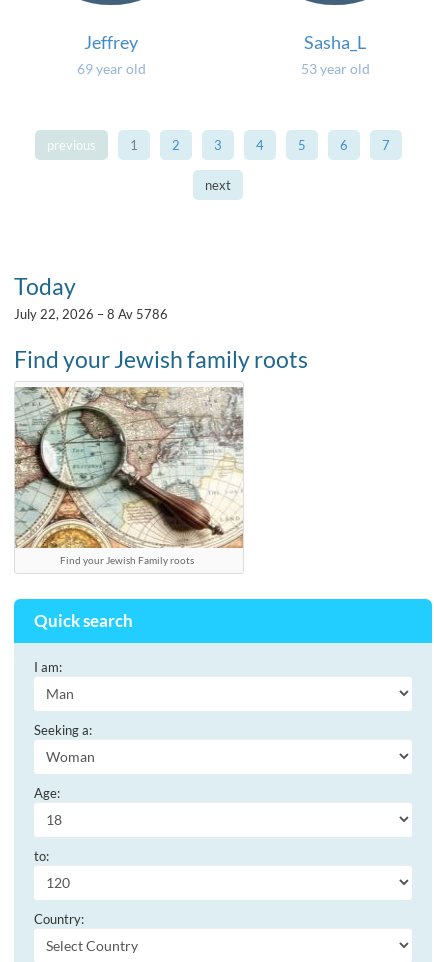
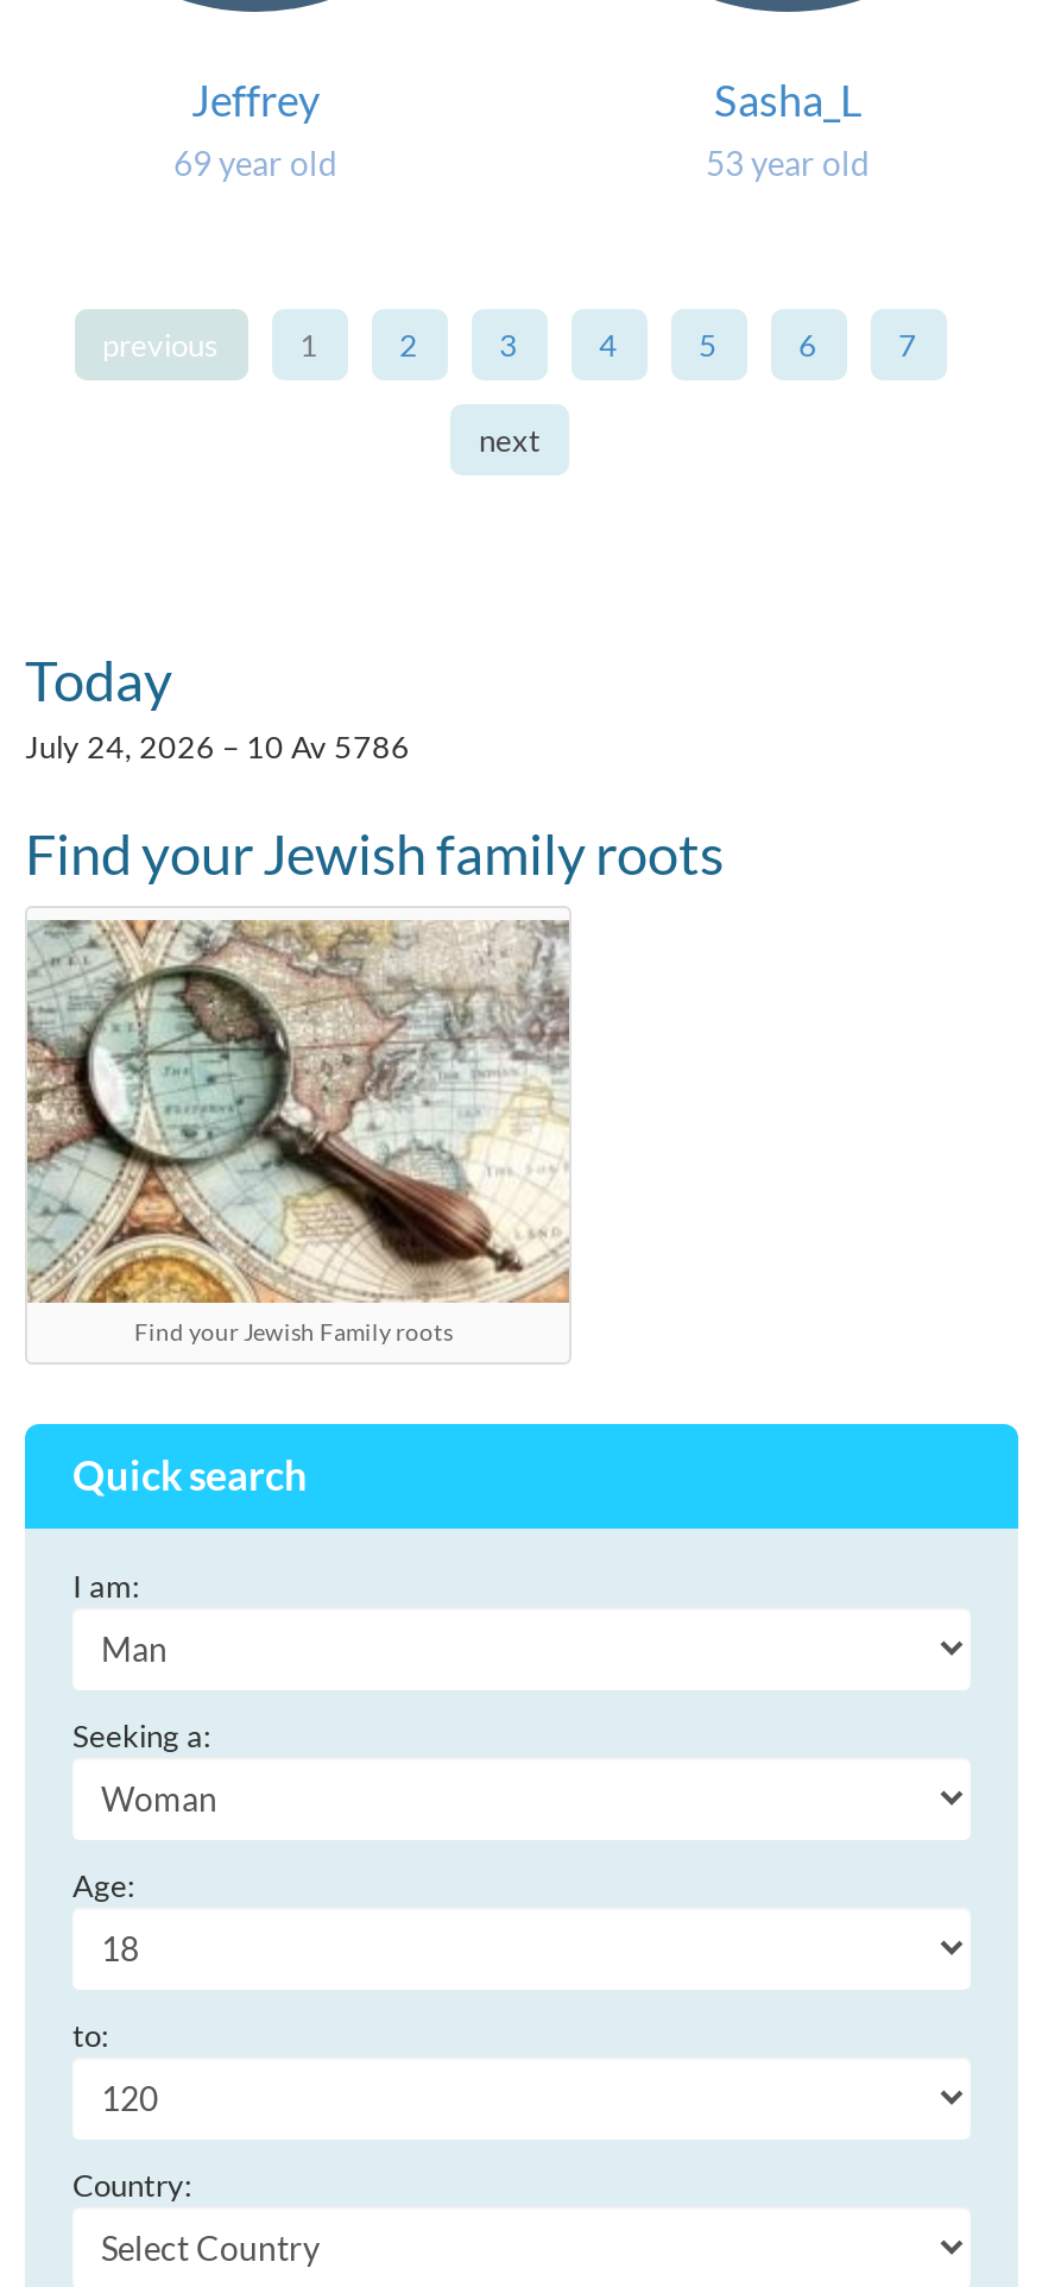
- July 22, 2026 – 8 Av 5786
+ July 24, 2026 – 10 Av 5786
